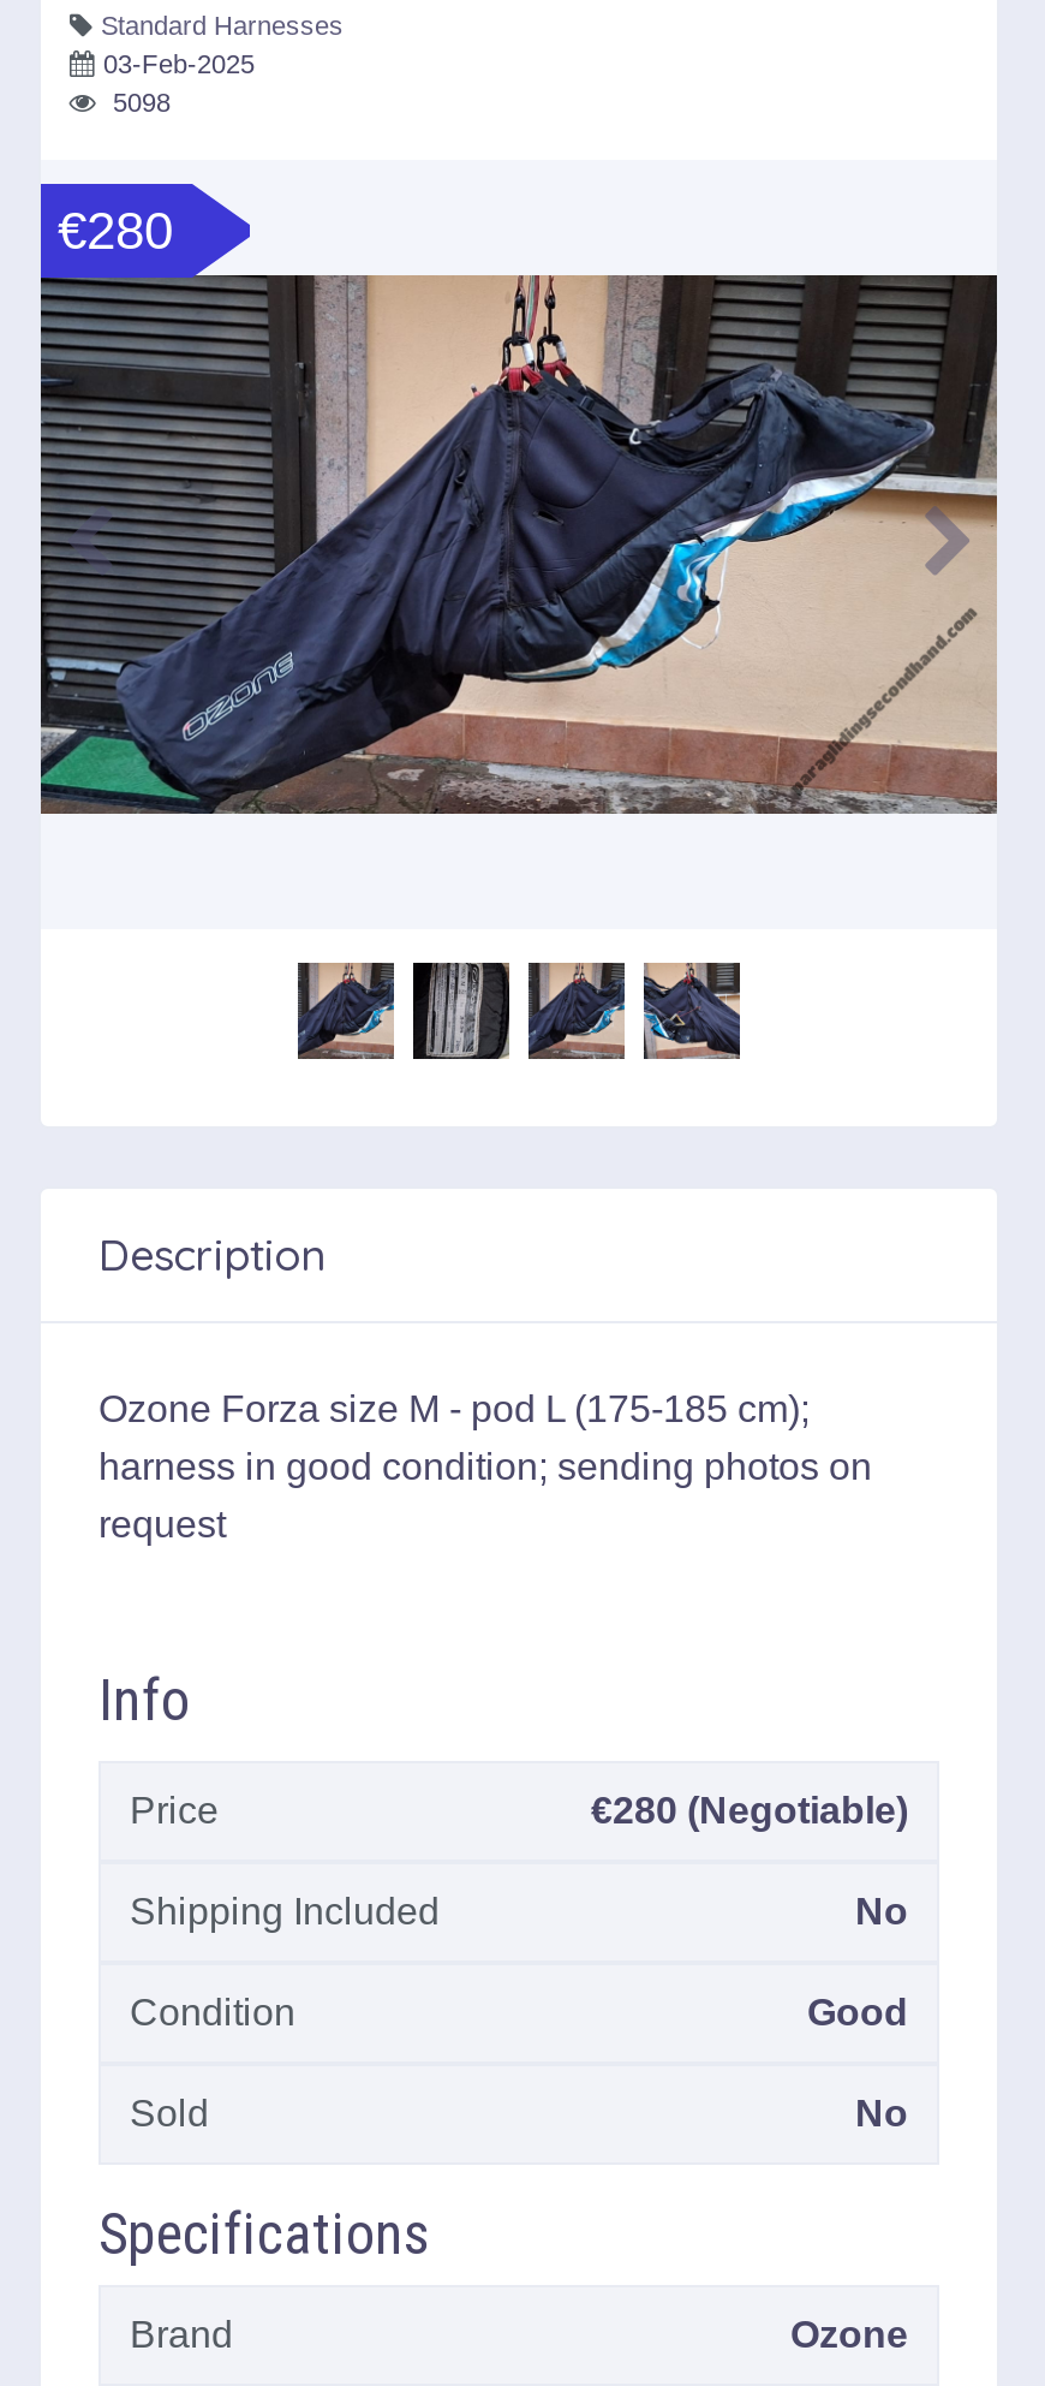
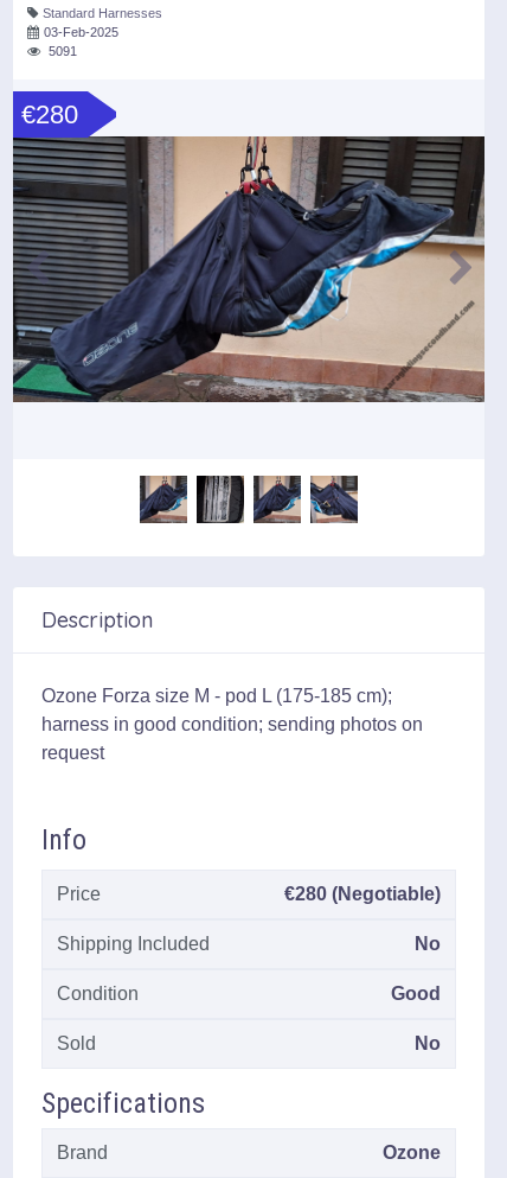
- 5098
+ 5091
